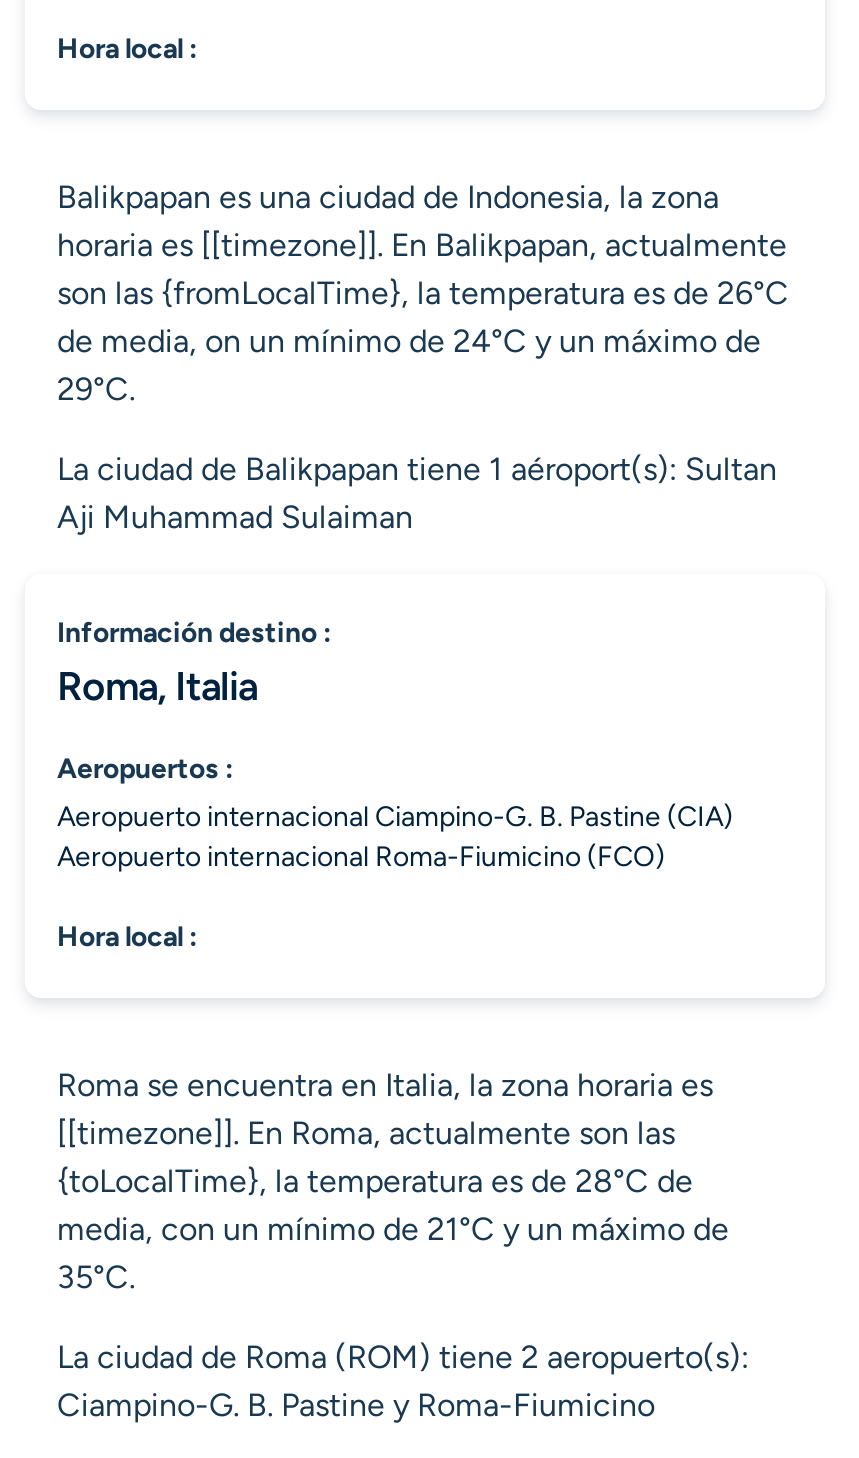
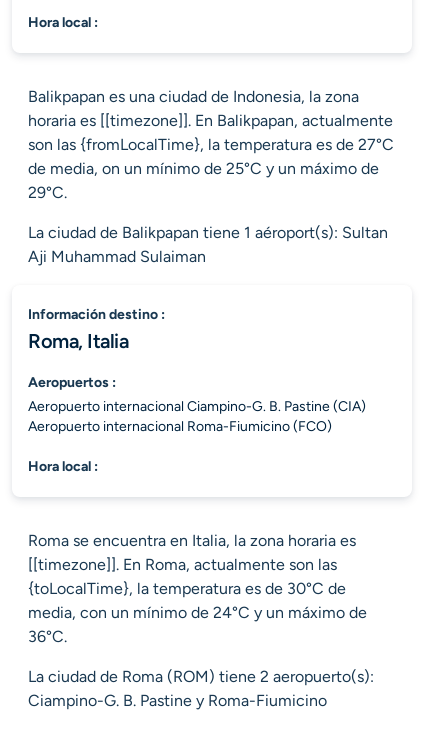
- son las {fromLocalTime}, la temperatura es de 26°C
+ son las {fromLocalTime}, la temperatura es de 27°C

- de media, on un mínimo de 24°C y un máximo de
+ de media, on un mínimo de 25°C y un máximo de

- {toLocalTime}, la temperatura es de 28°C de
- media, con un mínimo de 21°C y un máximo de
- 35°C.
+ {toLocalTime}, la temperatura es de 30°C de
+ media, con un mínimo de 24°C y un máximo de
+ 36°C.
